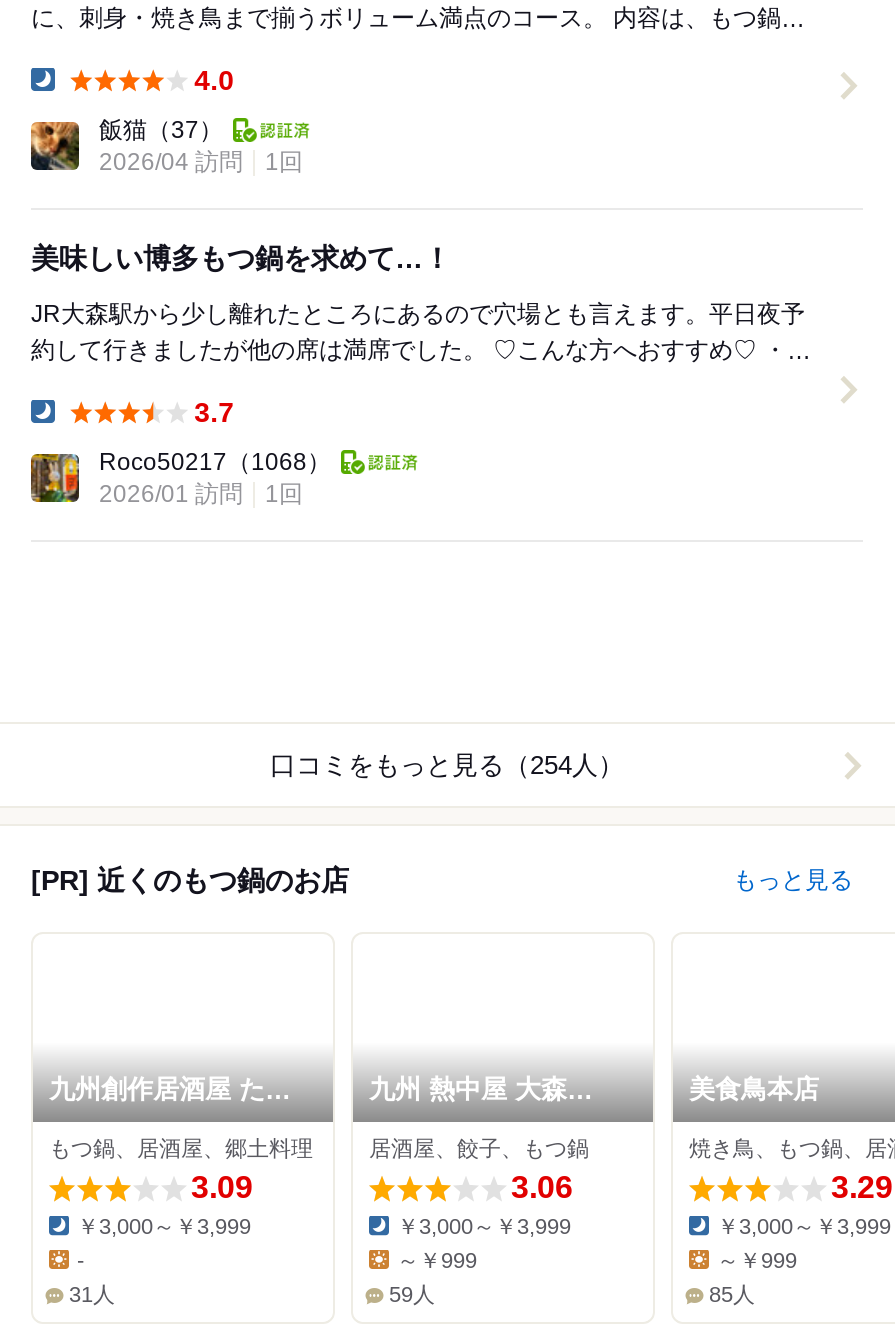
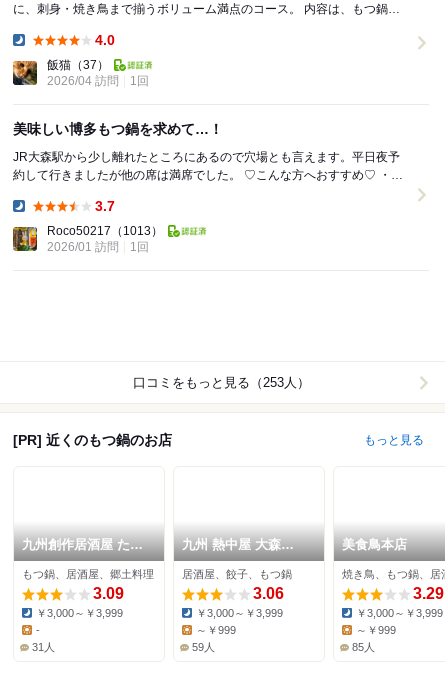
- Roco50217（1068）
+ Roco50217（1013）

- 口コミをもっと見る（254人）
+ 口コミをもっと見る（253人）
